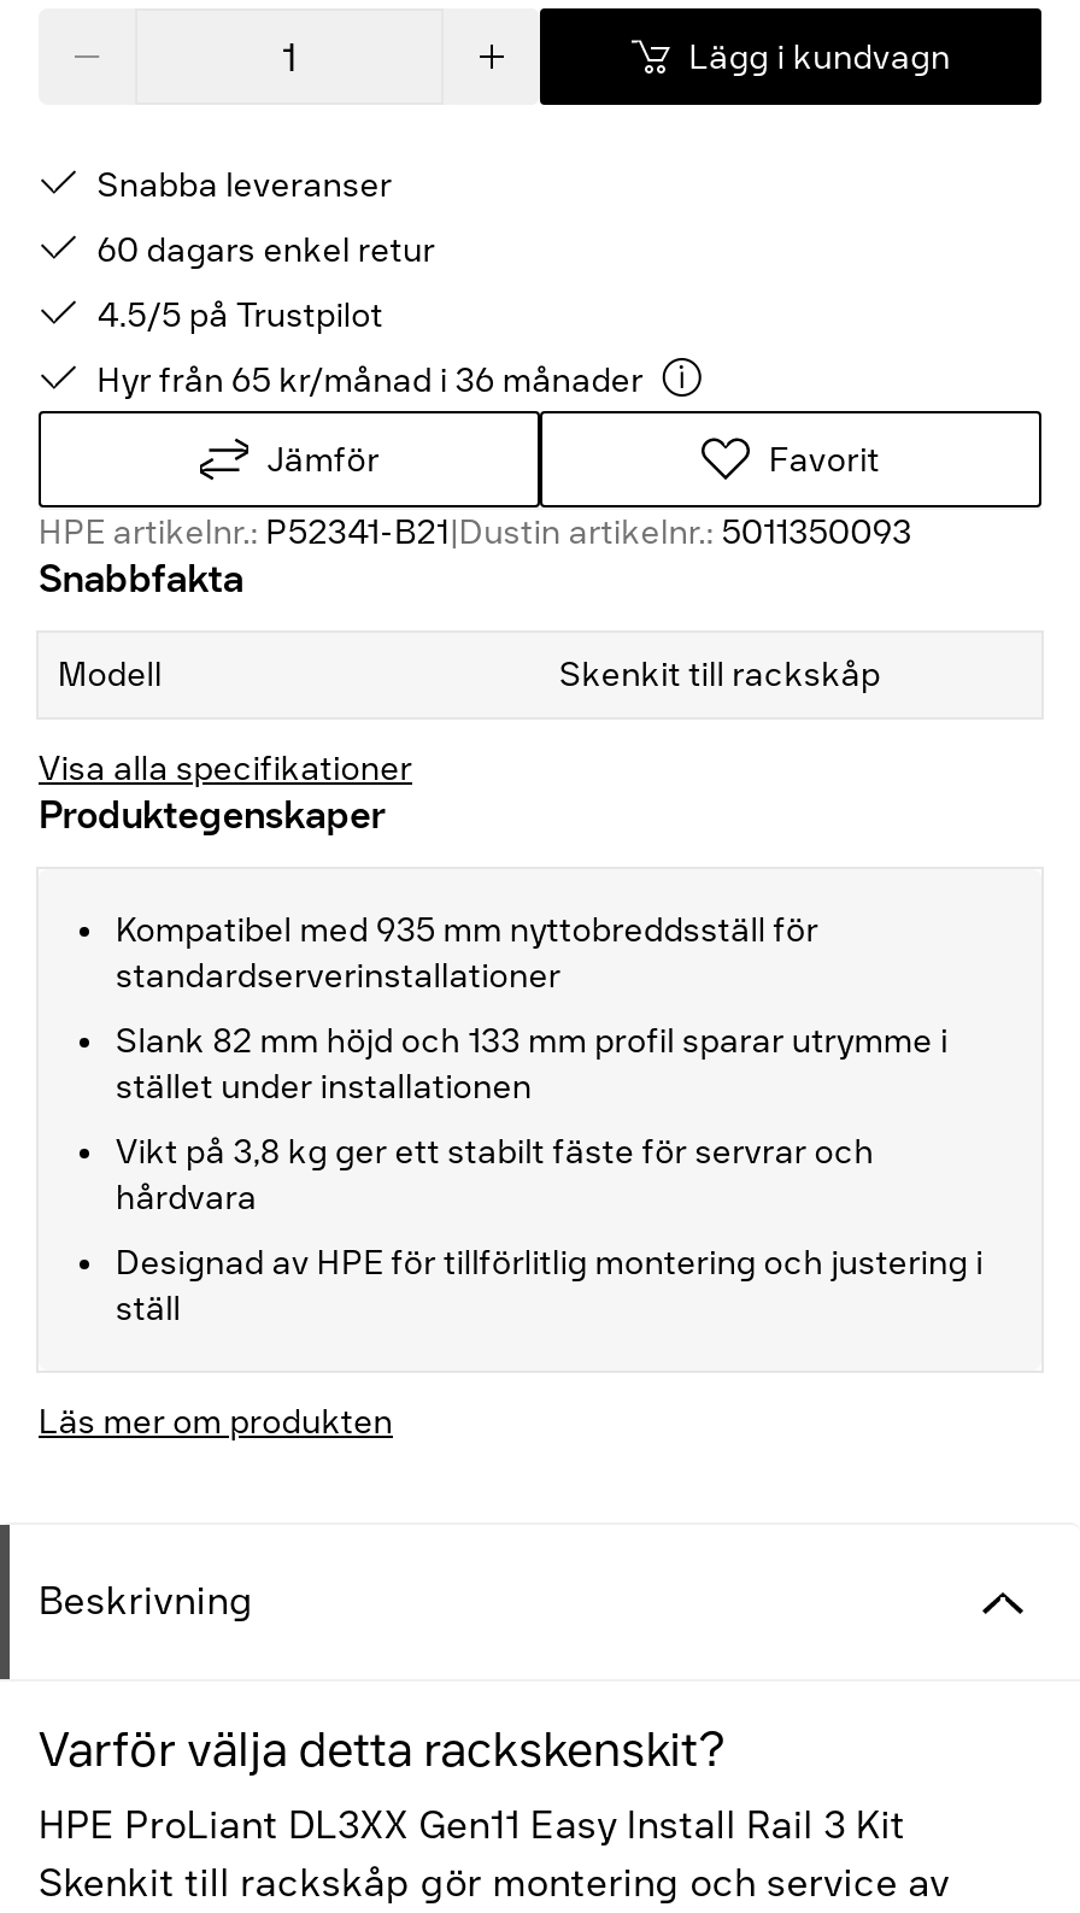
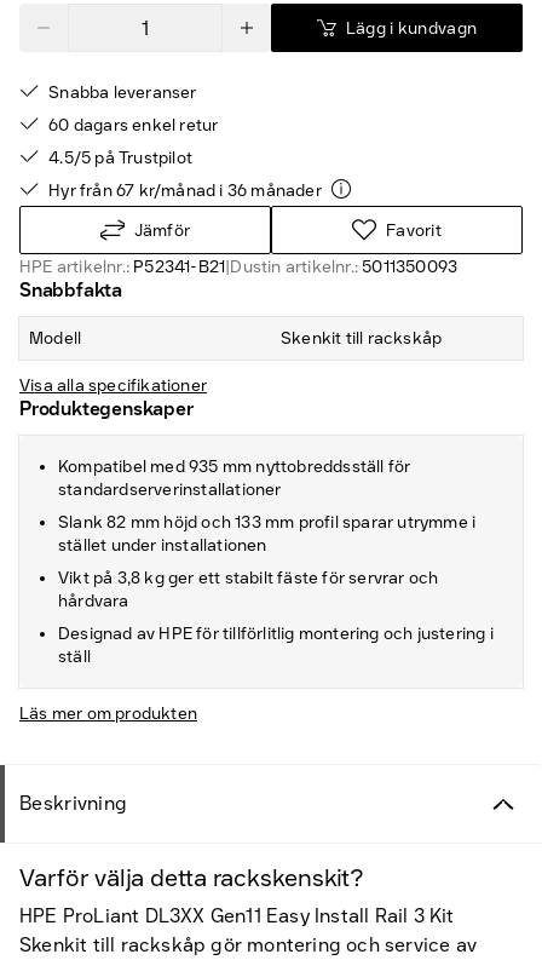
- Hyr från 65 kr/månad i 36 månader
+ Hyr från 67 kr/månad i 36 månader
